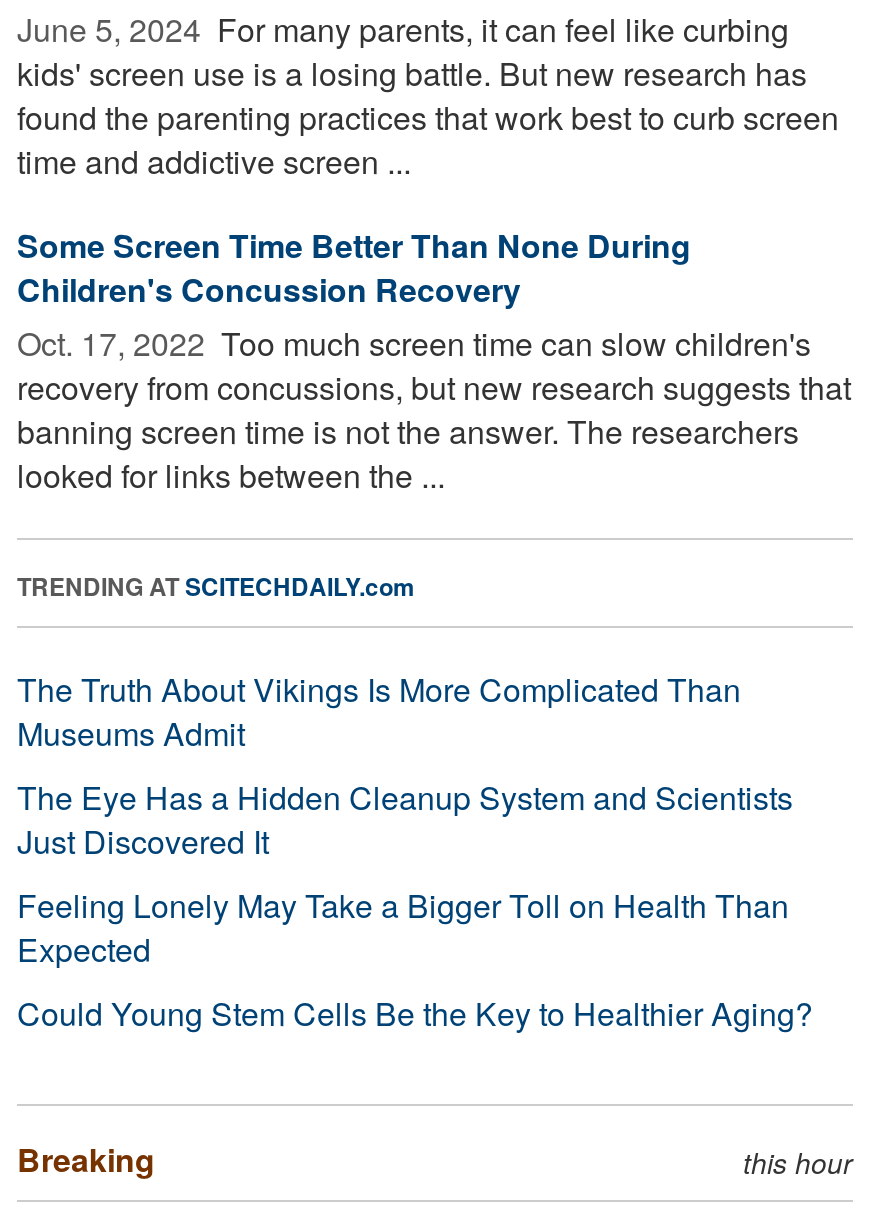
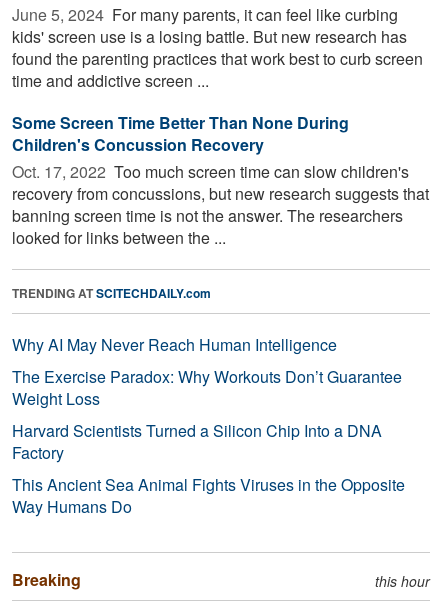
- The Truth About Vikings Is More Complicated Than
- Museums Admit
- The Eye Has a Hidden Cleanup System and Scientists
- Just Discovered It
- Feeling Lonely May Take a Bigger Toll on Health Than
- Expected
- Could Young Stem Cells Be the Key to Healthier Aging?
+ Why AI May Never Reach Human Intelligence
+ The Exercise Paradox: Why Workouts Don’t Guarantee
+ Weight Loss
+ Harvard Scientists Turned a Silicon Chip Into a DNA
+ Factory
+ This Ancient Sea Animal Fights Viruses in the Opposite
+ Way Humans Do
